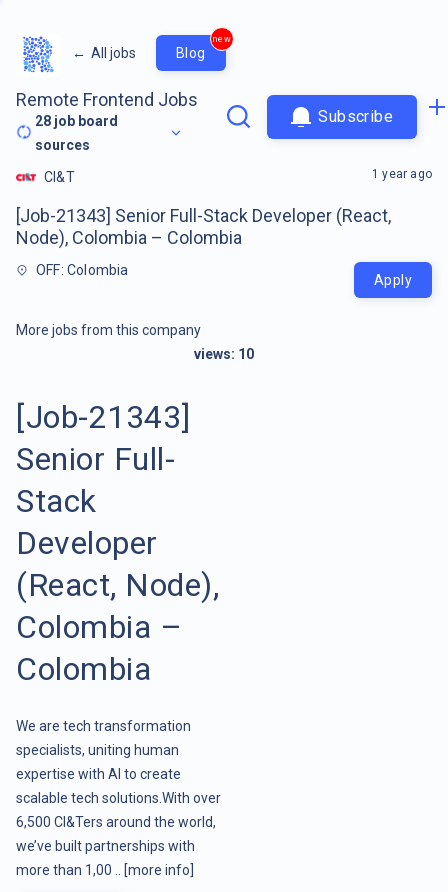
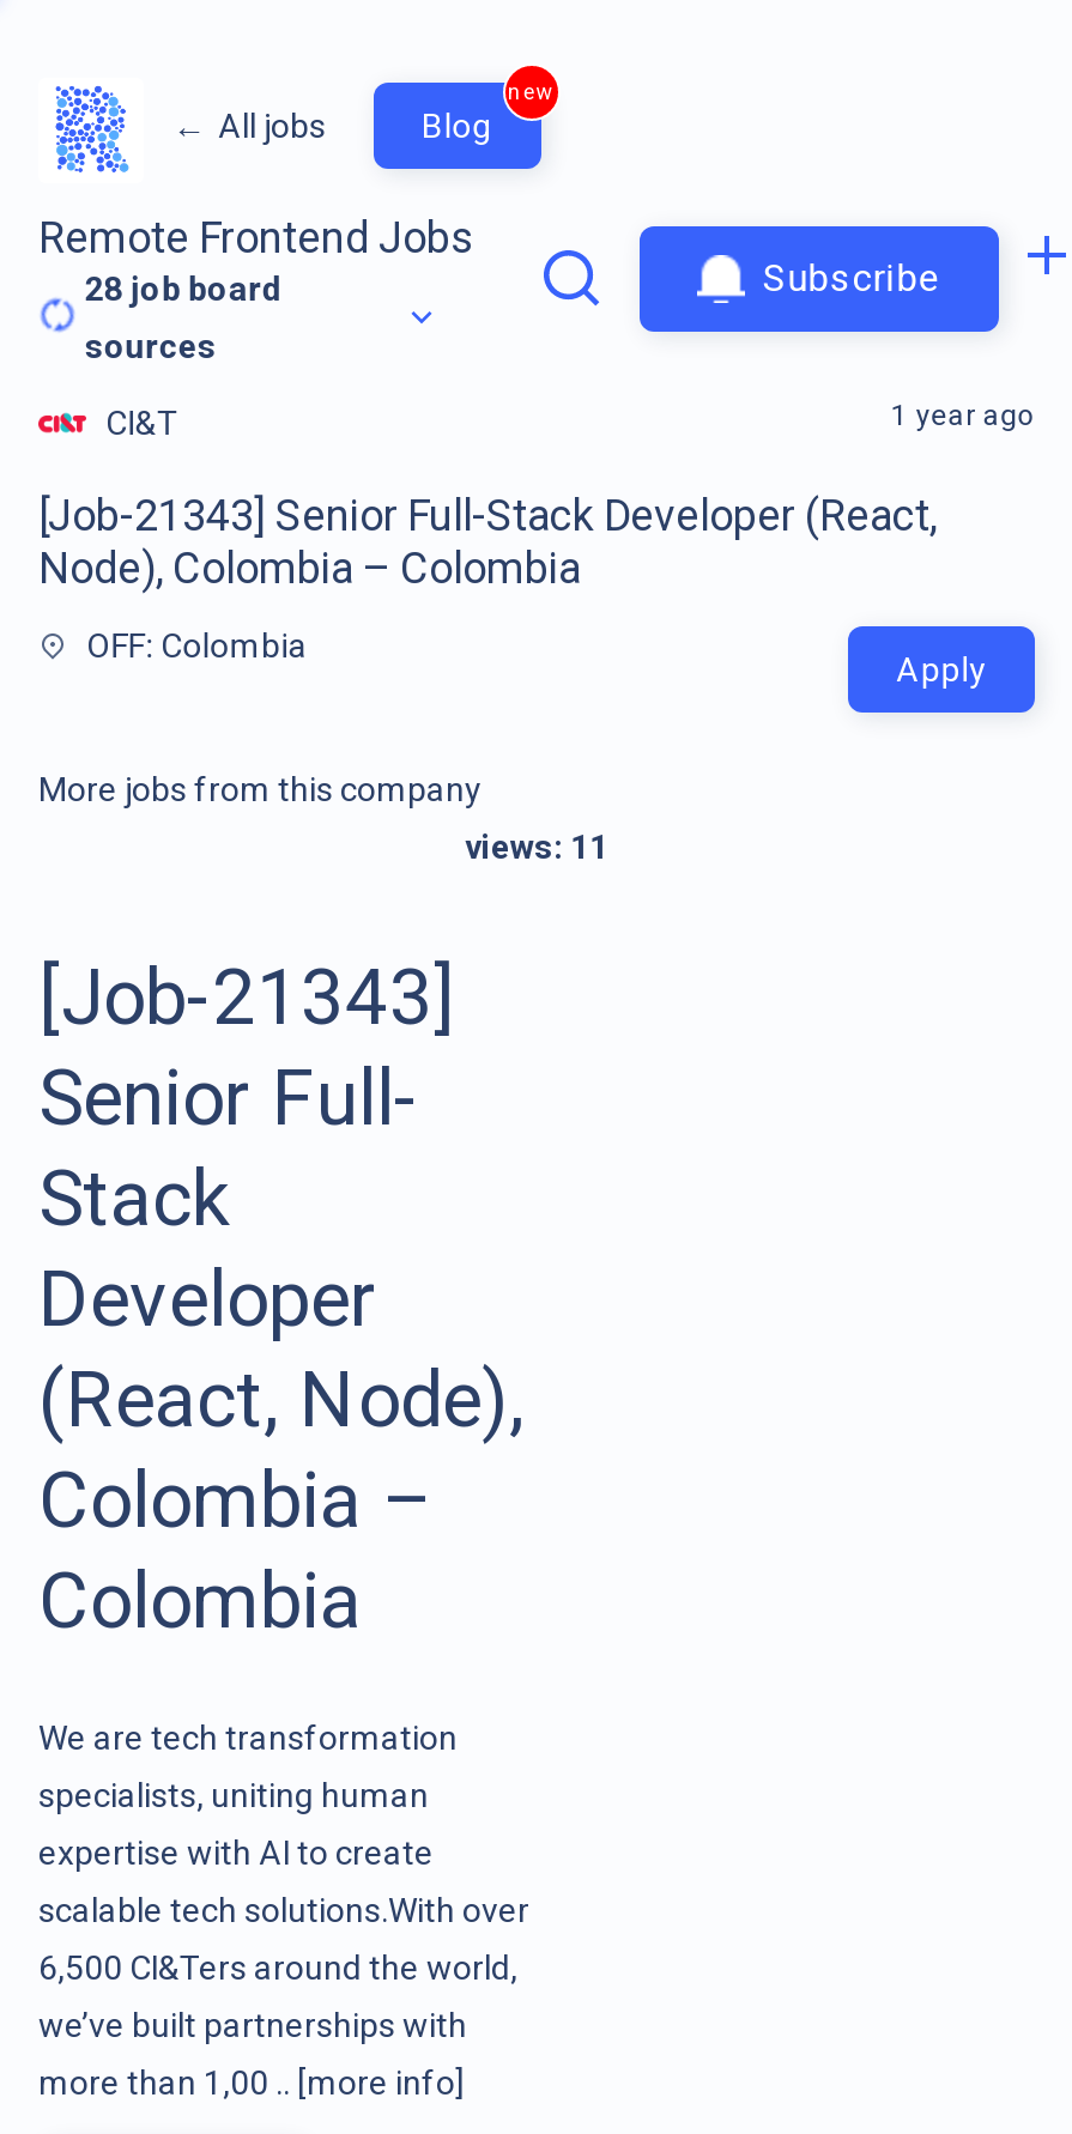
- views: 10
+ views: 11
